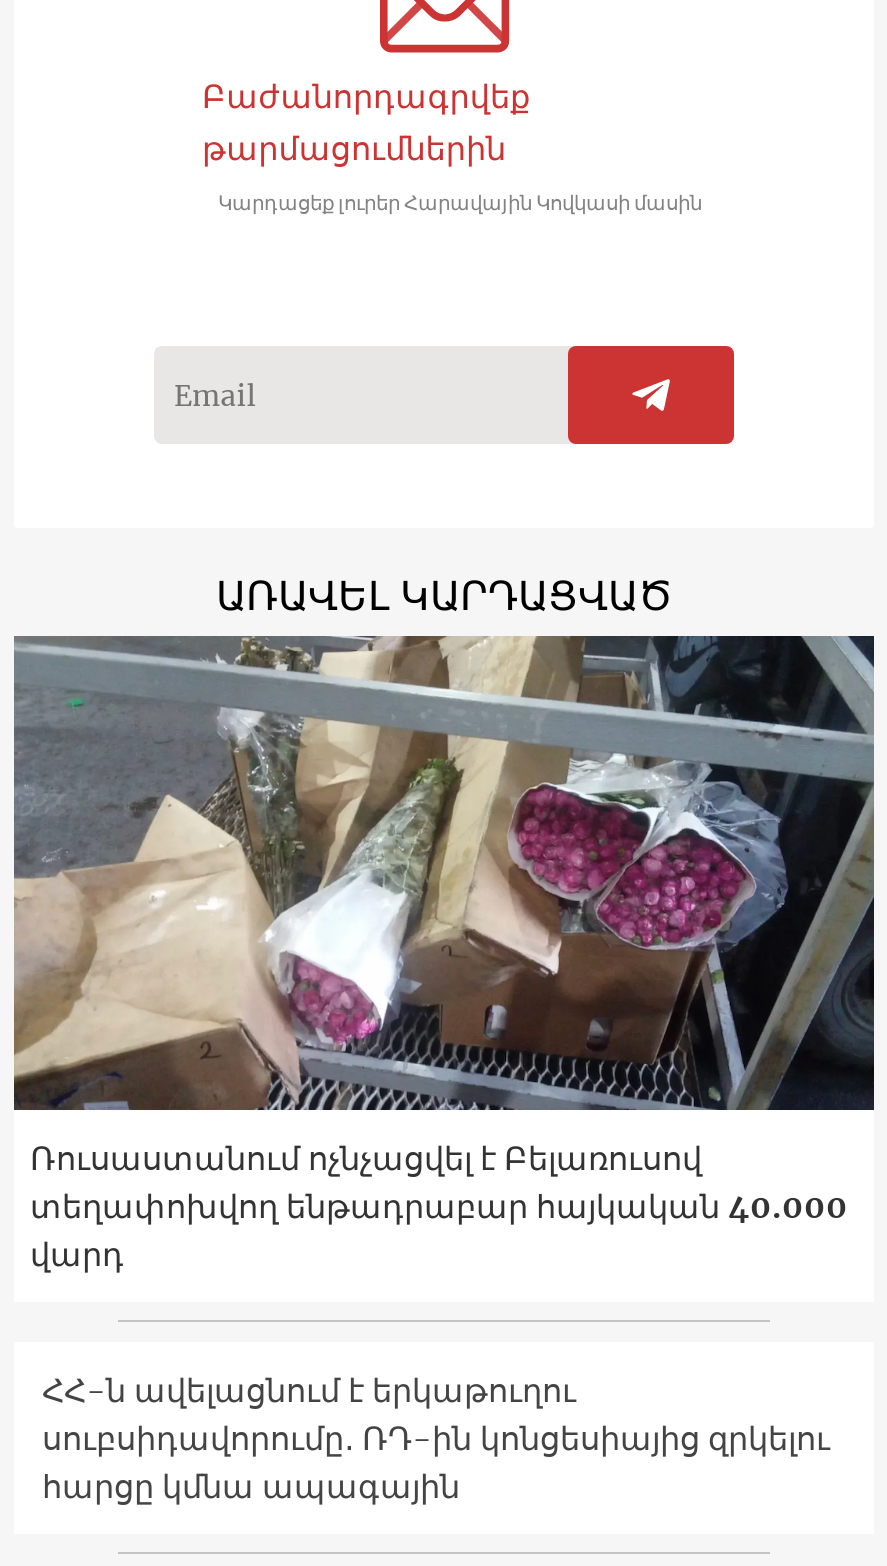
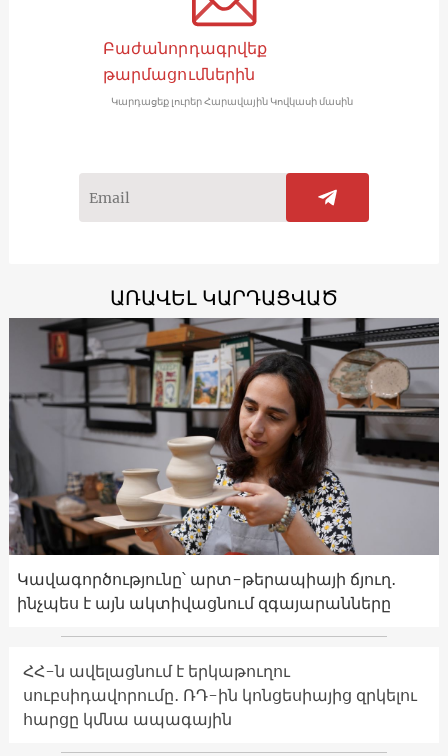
- [image]
- Ռուսաստանում ոչնչացվել է Բելառուսով
- տեղափոխվող ենթադրաբար հայկական 40.000
- վարդ
+ [image]
+ Կավագործությունը՝ արտ-թերապիայի ճյուղ․
+ ինչպես է այն ակտիվացնում զգայարանները
